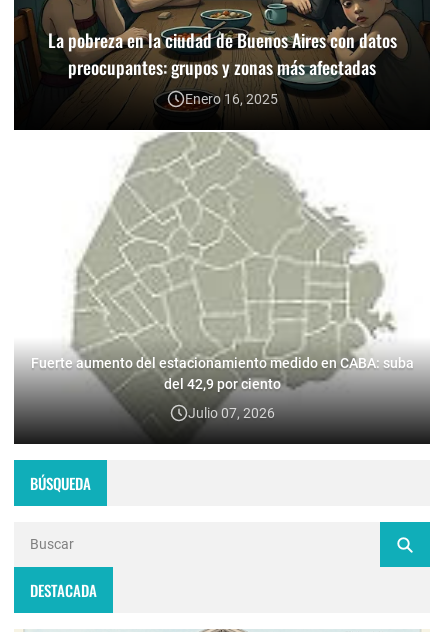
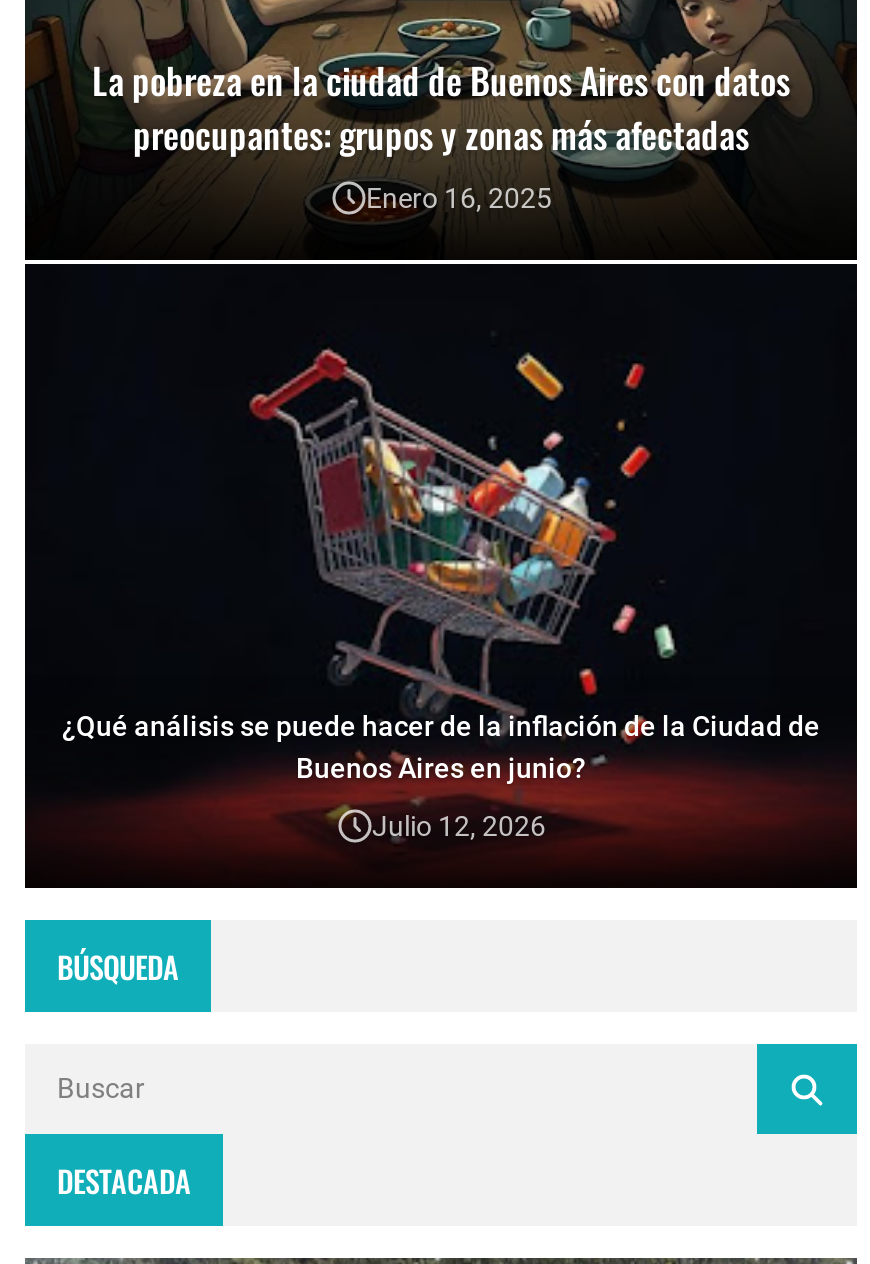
- [image]
- Fuerte aumento del estacionamiento medido en CABA: suba
- del 42,9 por ciento
+ [image]
+ ¿Qué análisis se puede hacer de la inflación de la Ciudad de
+ Buenos Aires en junio?

- Julio 07, 2026
+ Julio 12, 2026
